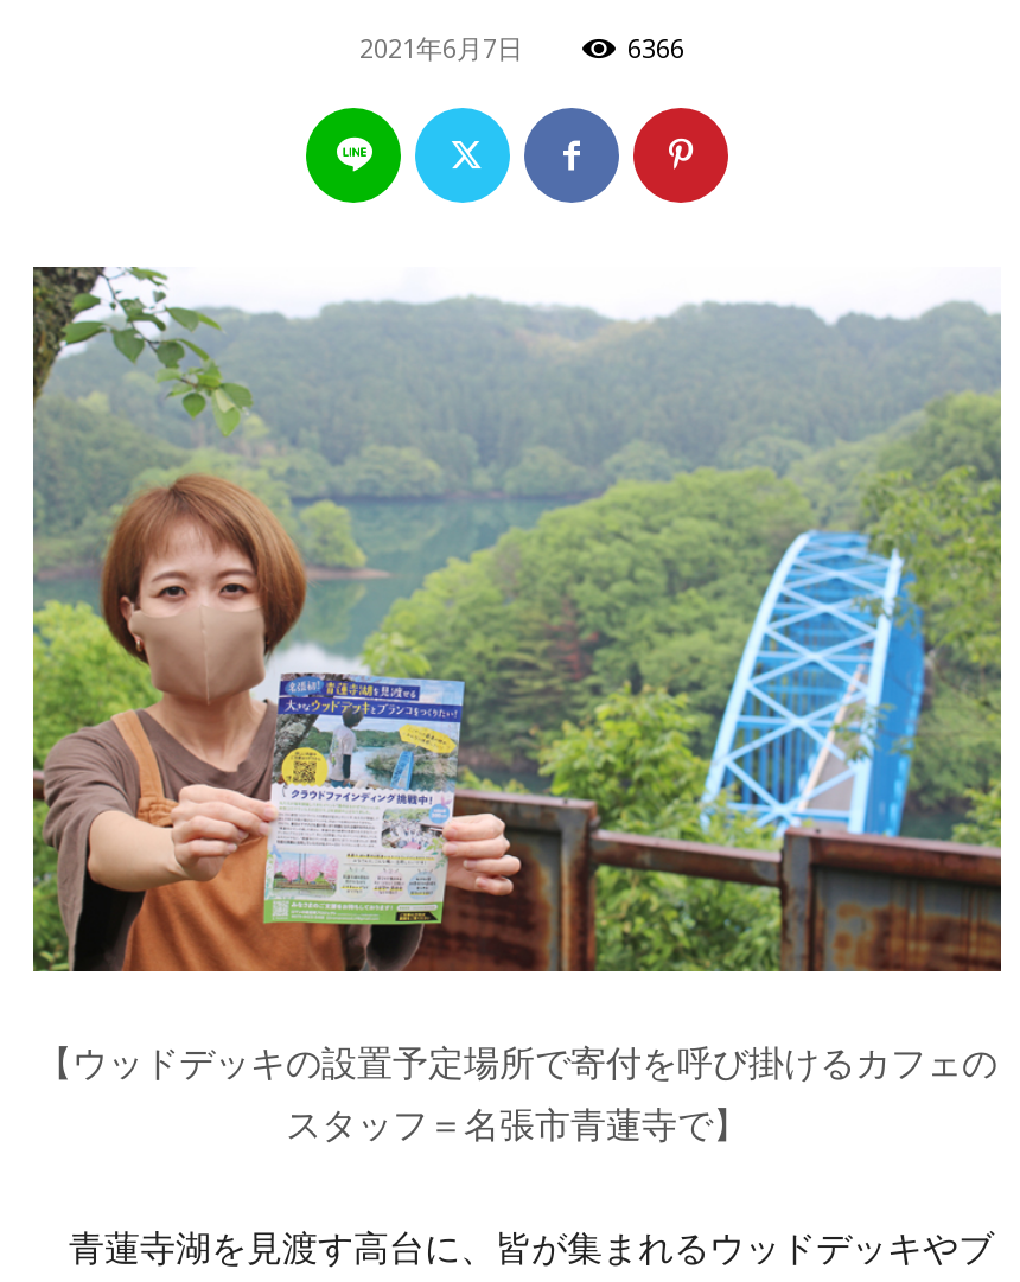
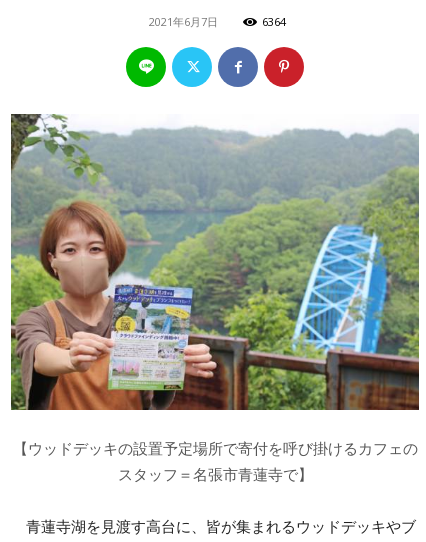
- 6366
+ 6364
